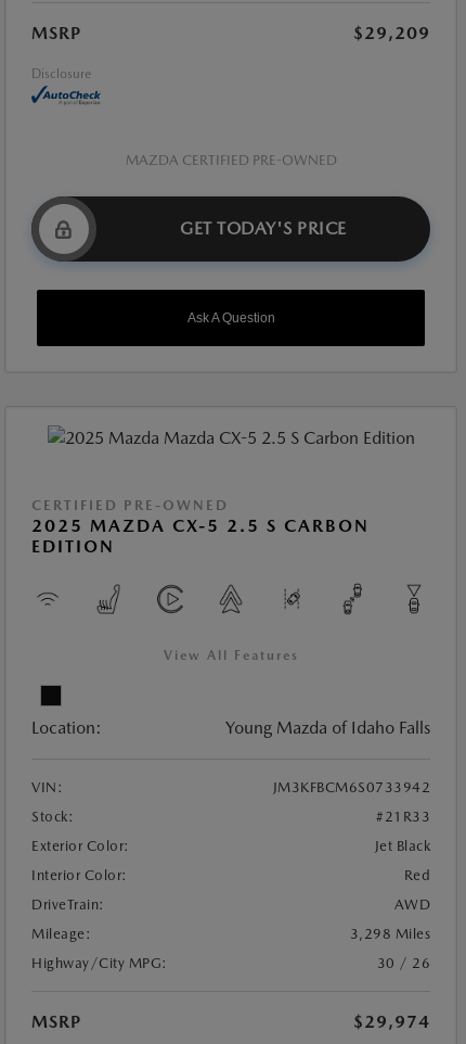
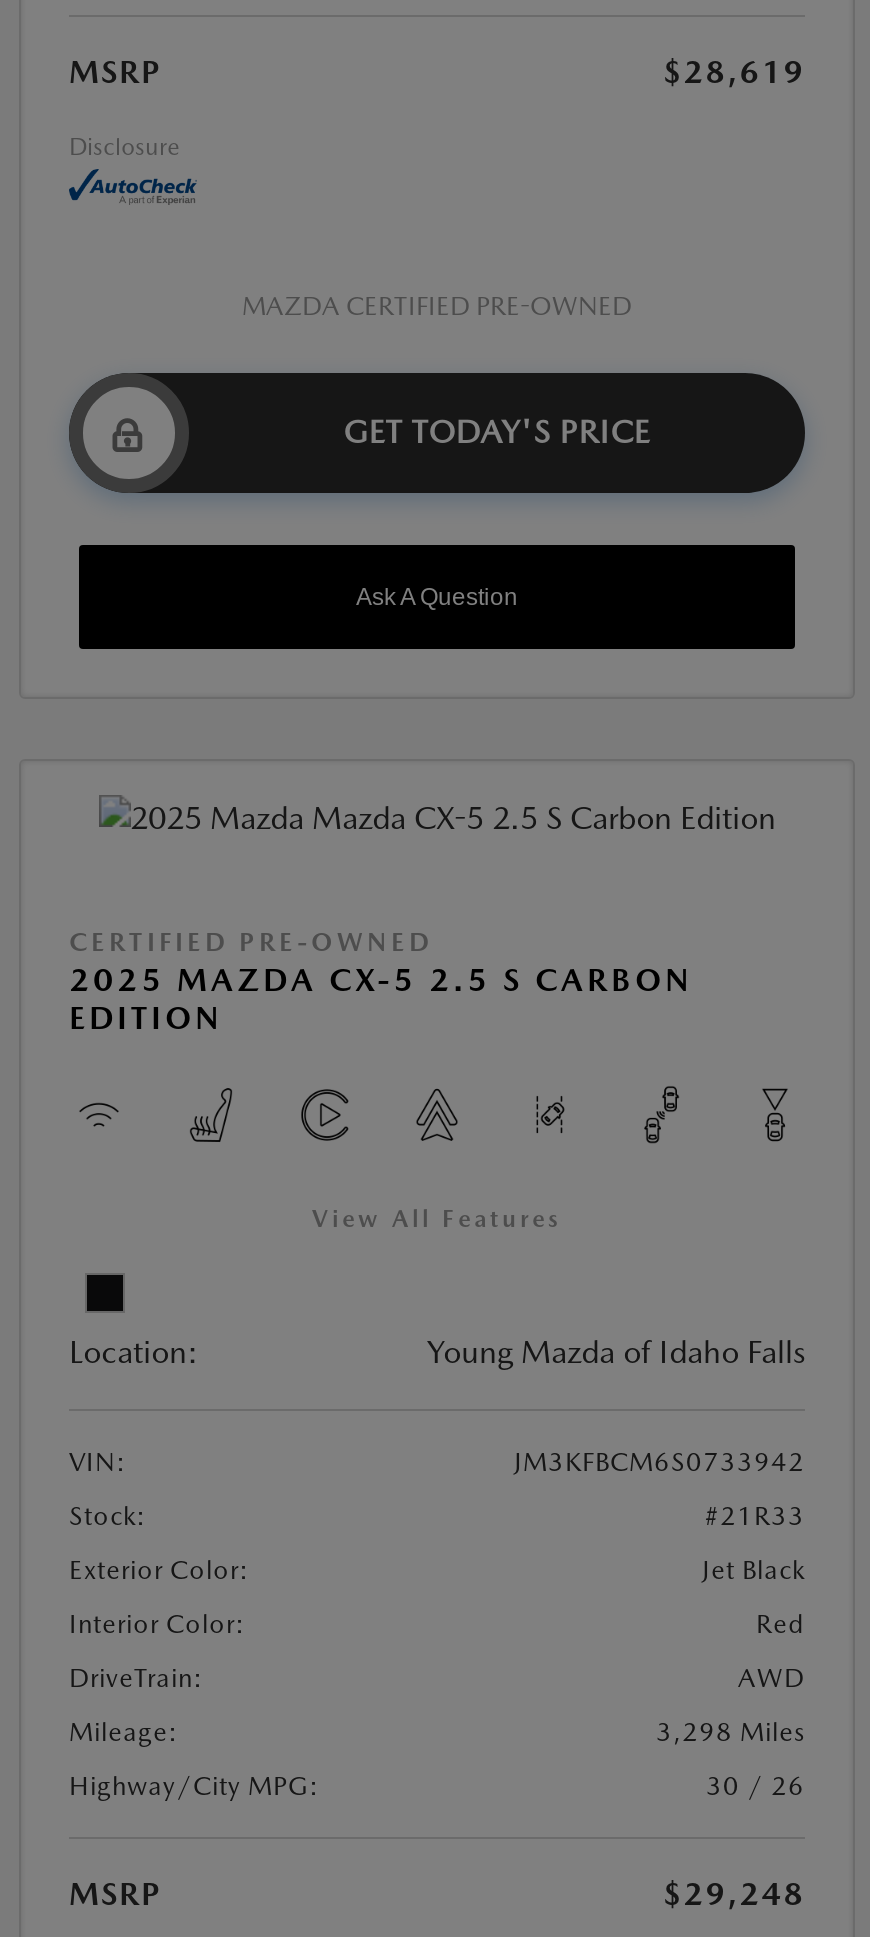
- $29,209
+ $28,619

- $29,974
+ $29,248
